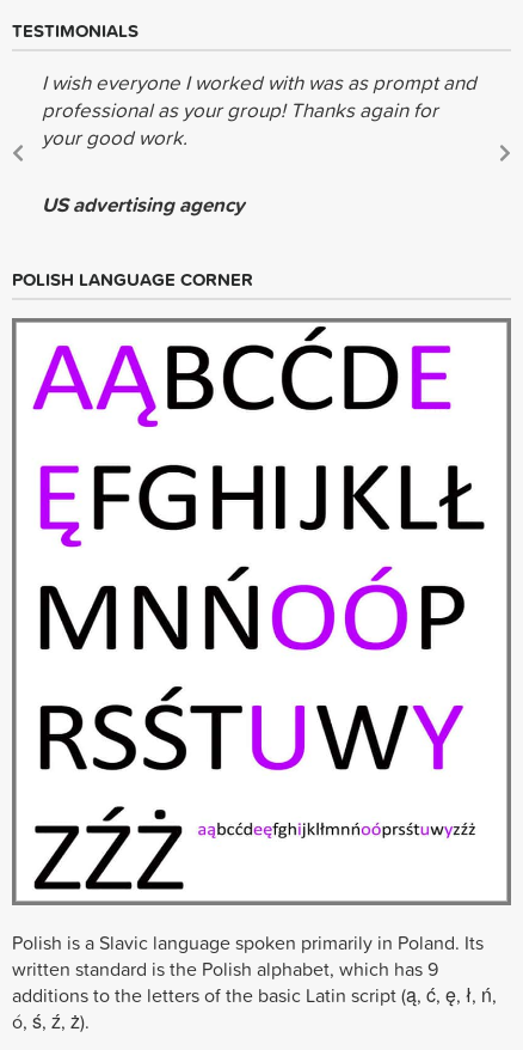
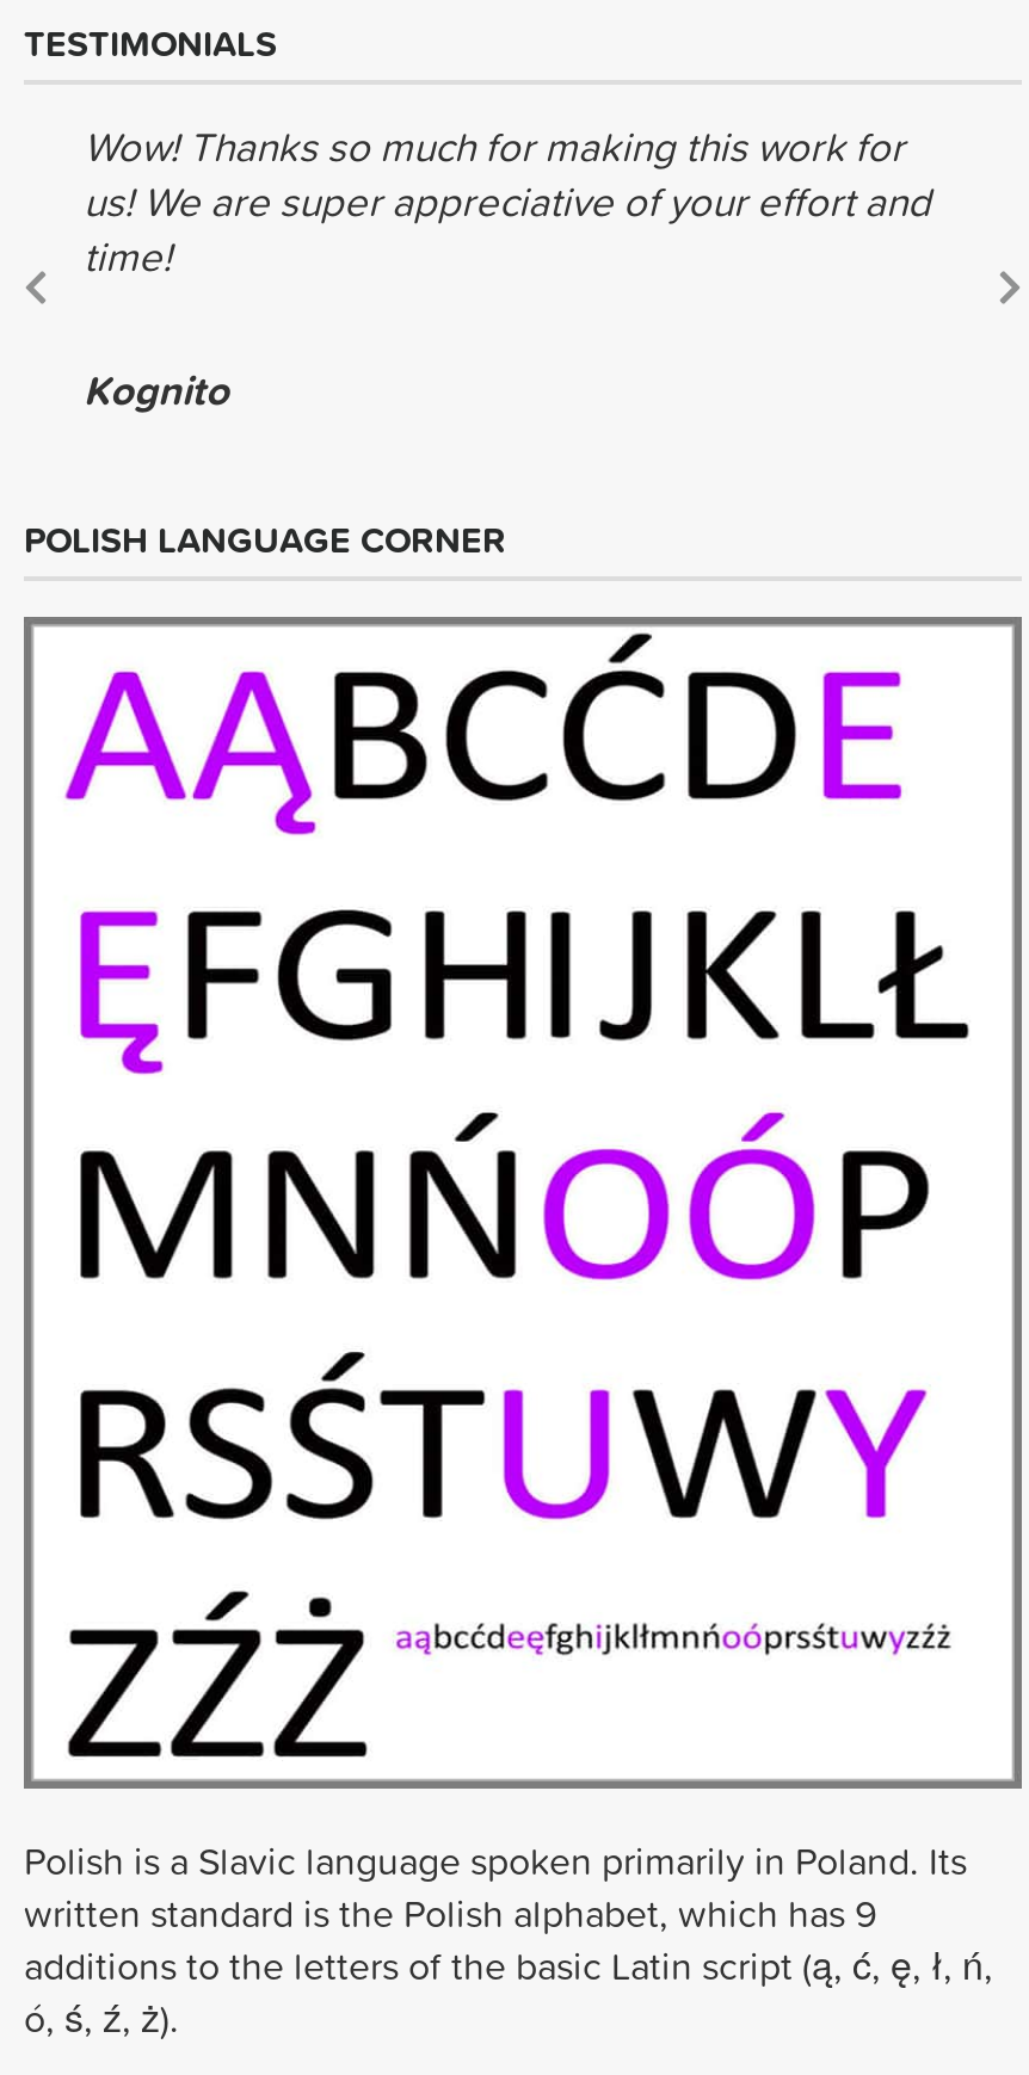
- I wish everyone I worked with was as prompt and
- professional as your group! Thanks again for
- your good work.
+ Wow! Thanks so much for making this work for
+ us! We are super appreciative of your effort and
+ time!

- US advertising agency
+ Kognito
